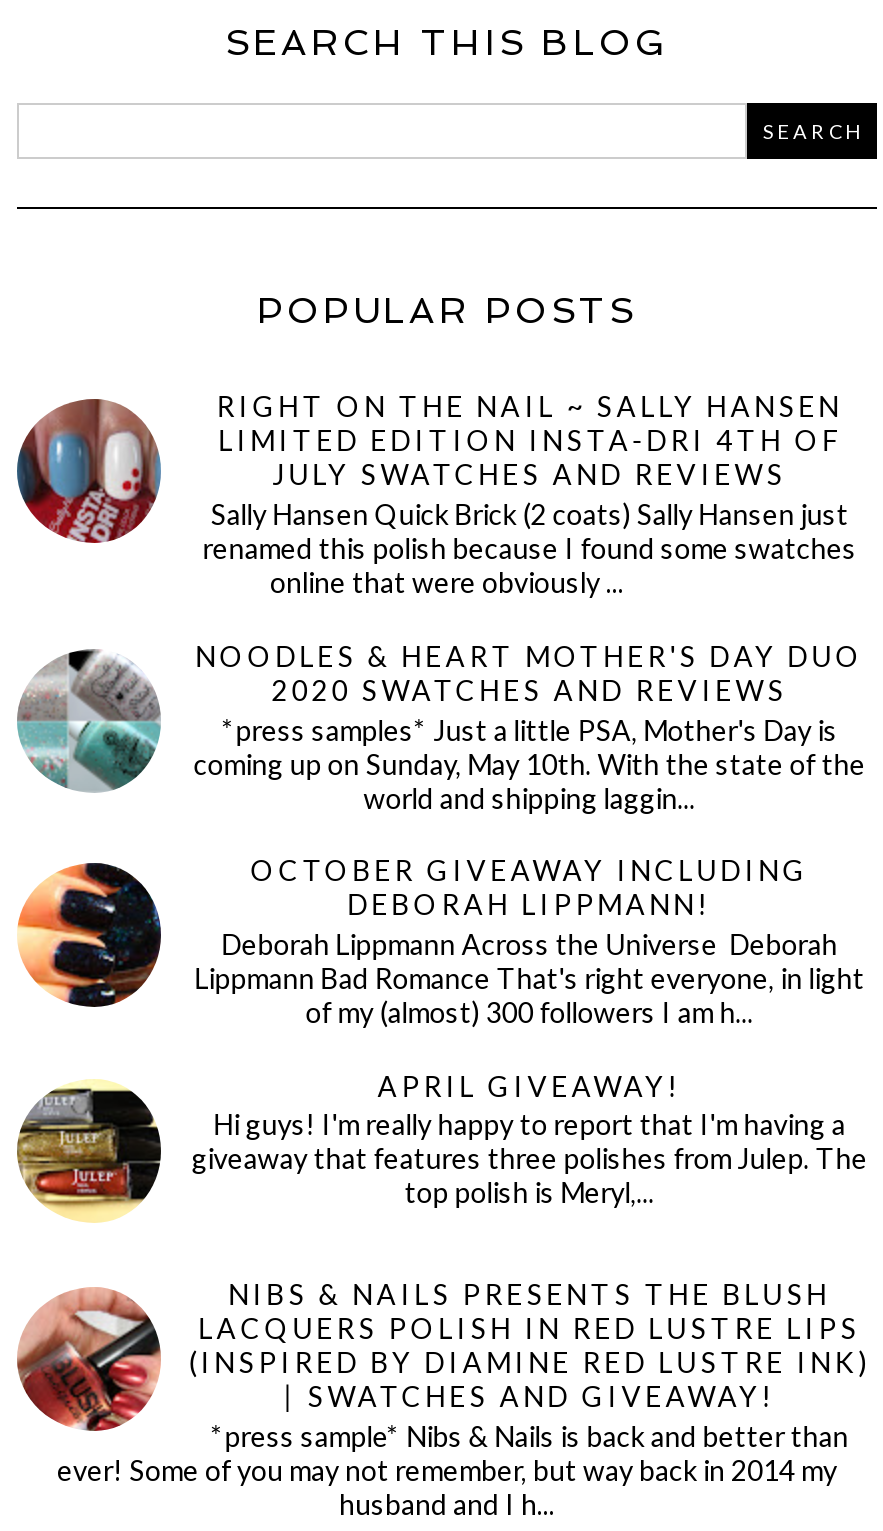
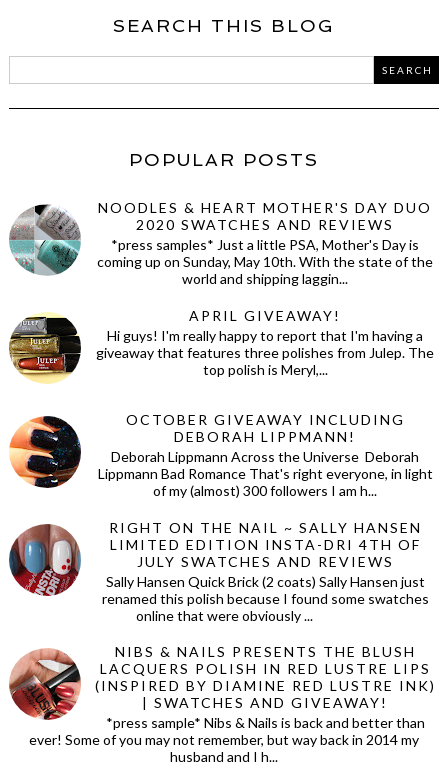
moved down: [image] | RIGHT ON THE NAIL ~ SALLY HANSEN | LIMITED EDITION INSTA-DRI 4TH OF | JULY SWATCHES AND REVIEWS | Sally Hansen Quick Brick (2 coats) Sally Hansen just | renamed this polish because I found some swatches | online that were obviously ...

moved up: [image] | NOODLES & HEART MOTHER'S DAY DUO | 2020 SWATCHES AND REVIEWS | ... | Lippmann Bad Romance That's right everyone, in light | of my (almost) 300 followers I am h...
